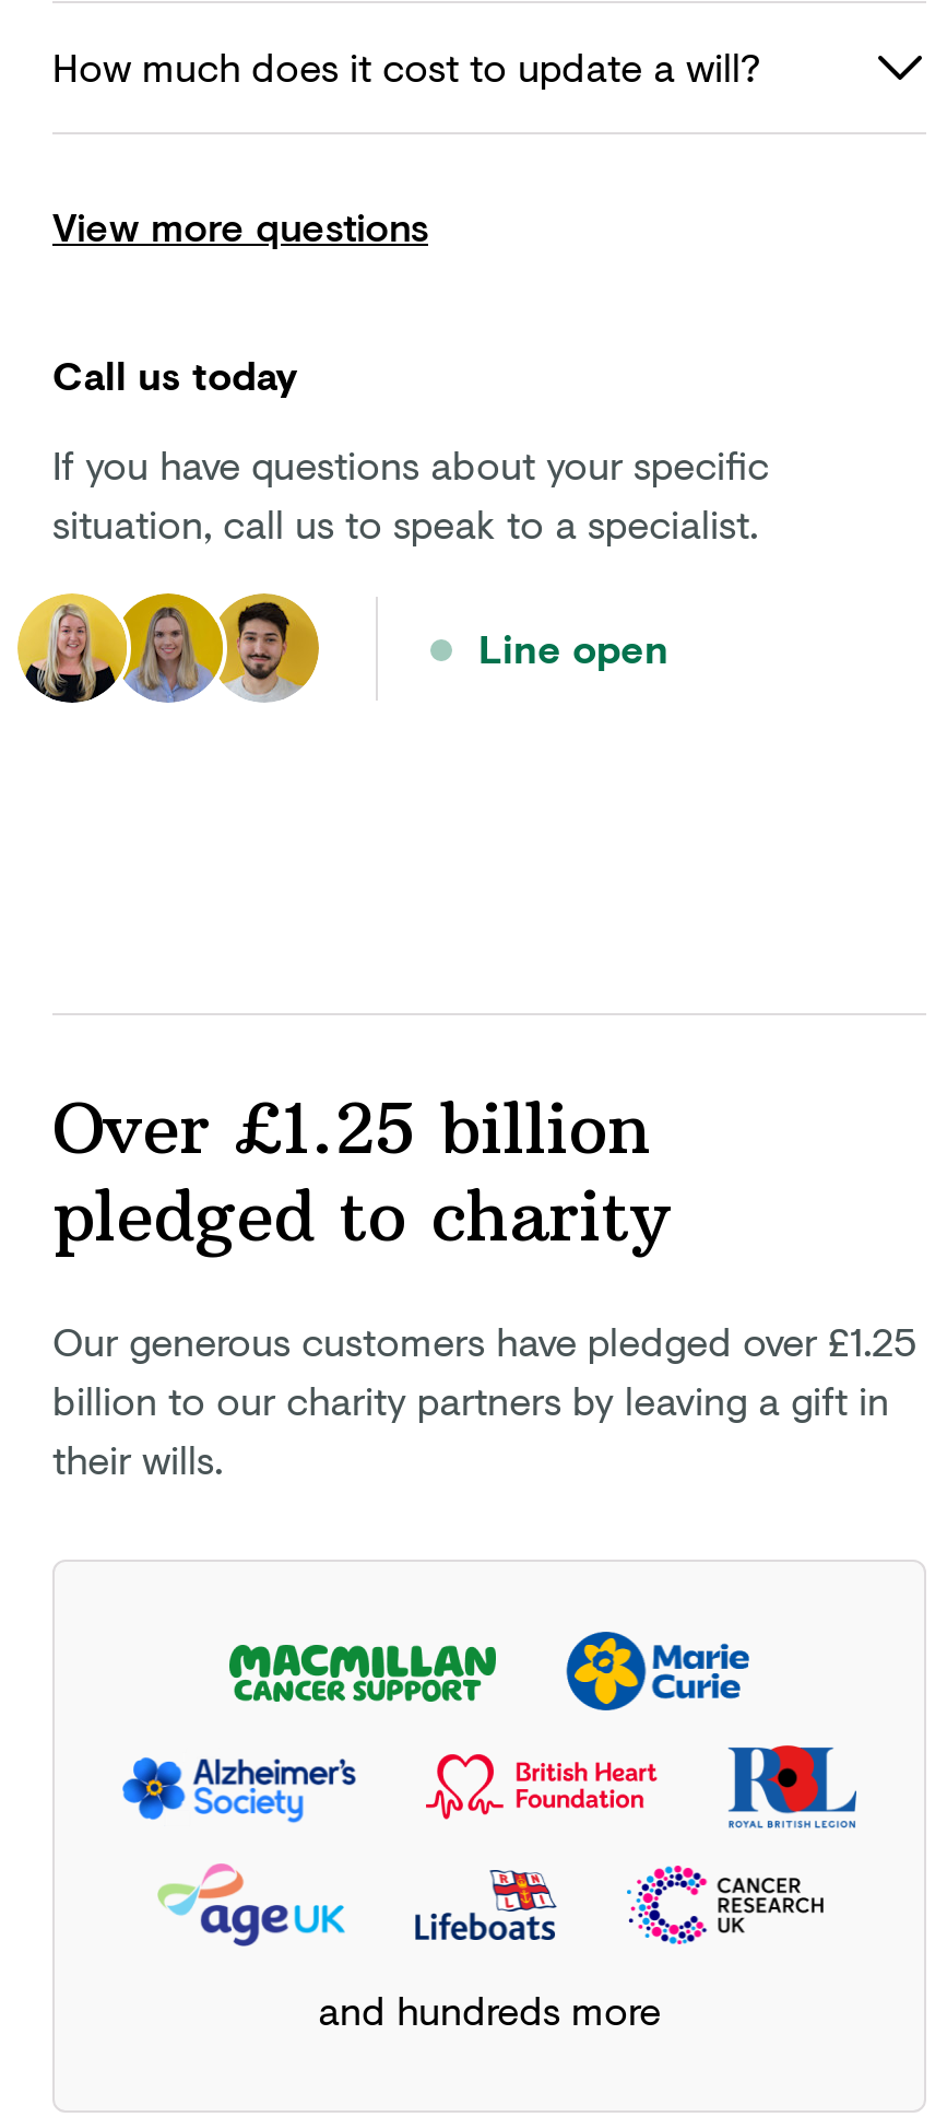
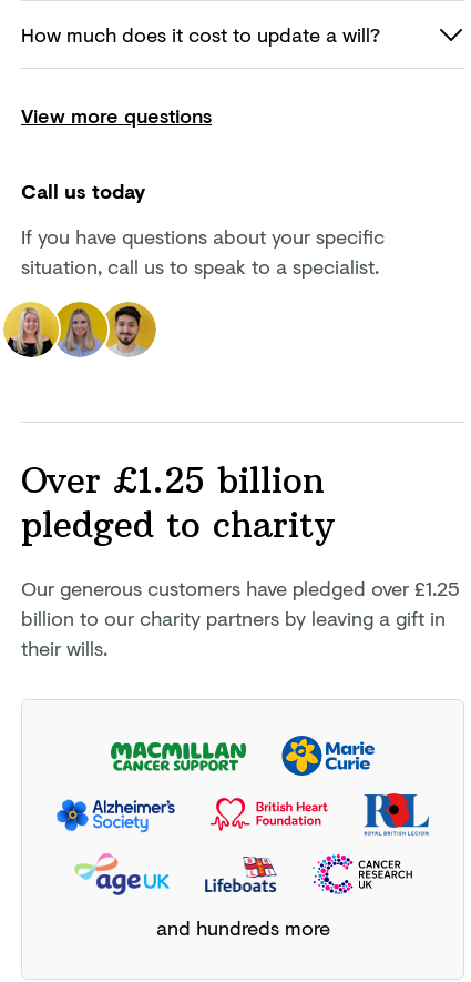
- Line open
